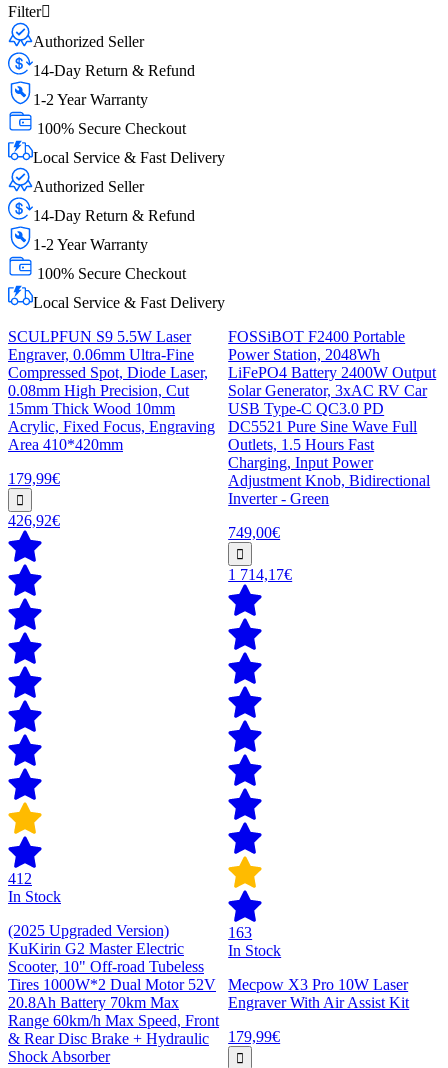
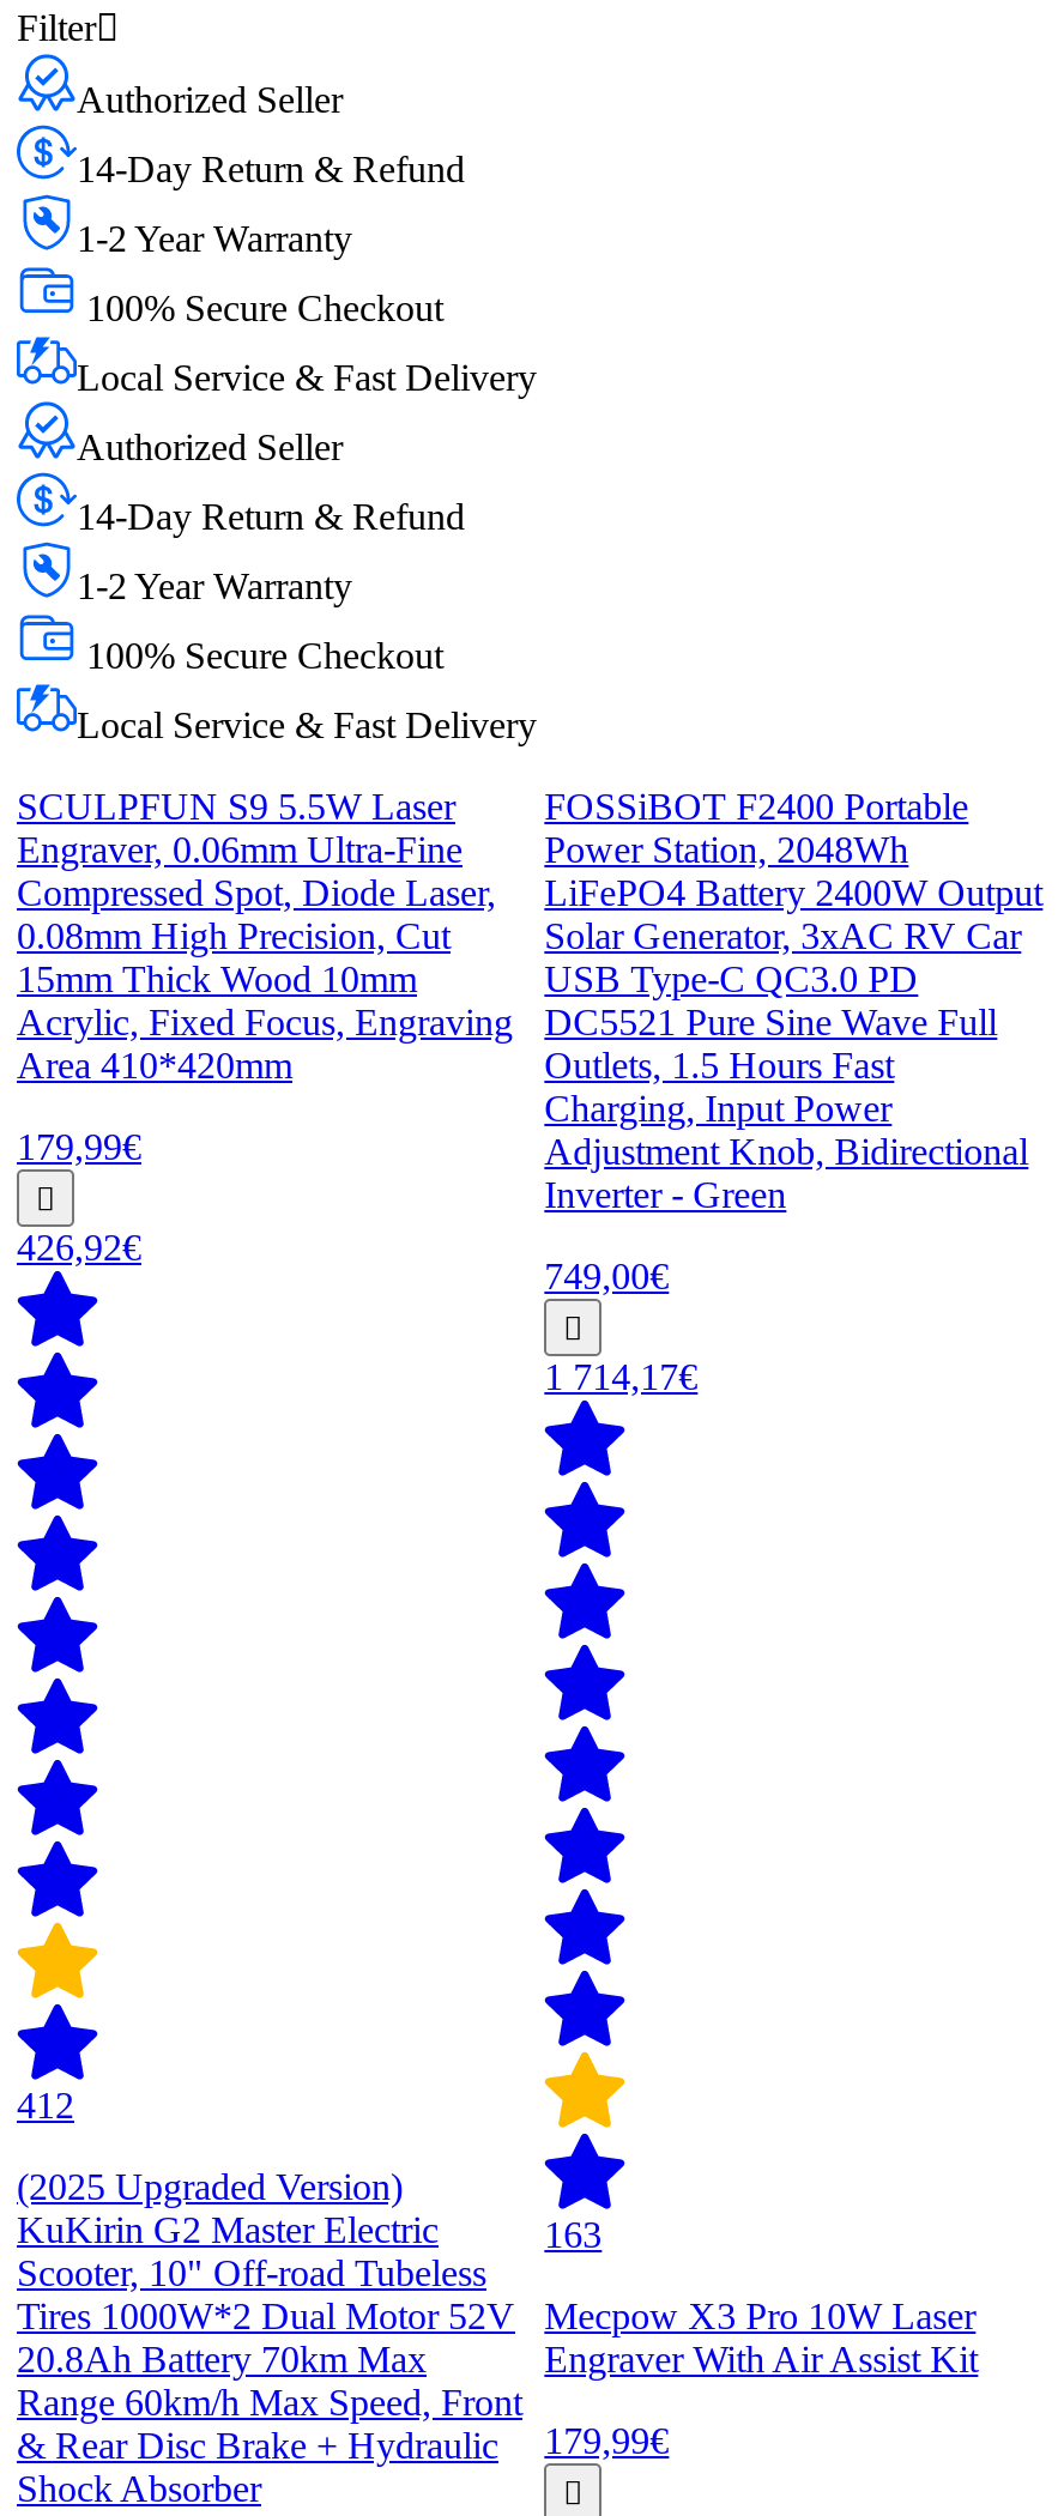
- In Stock

- In Stock
